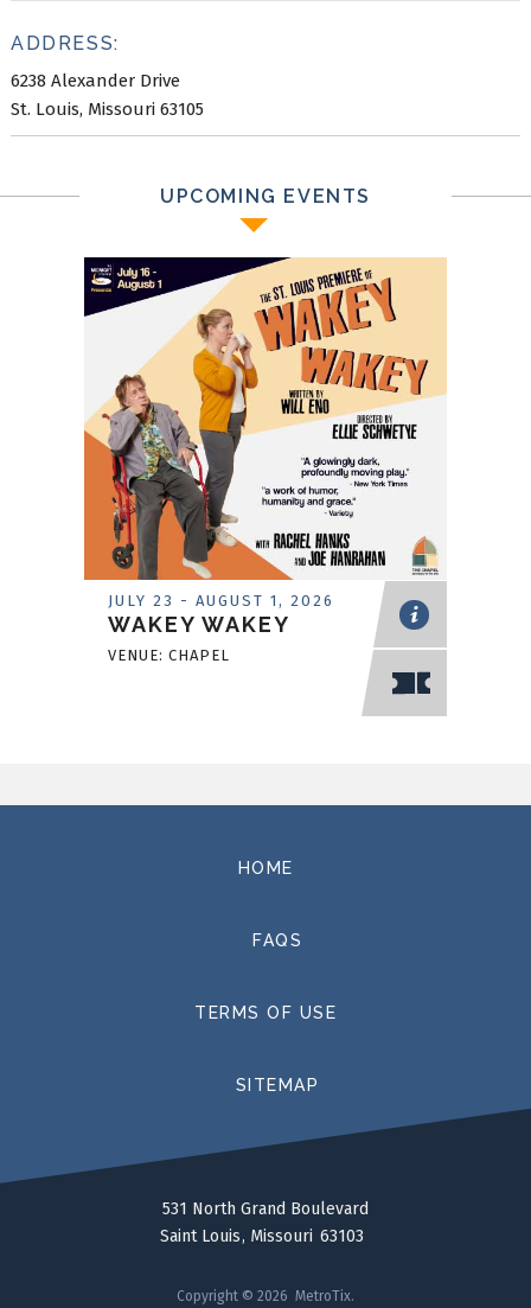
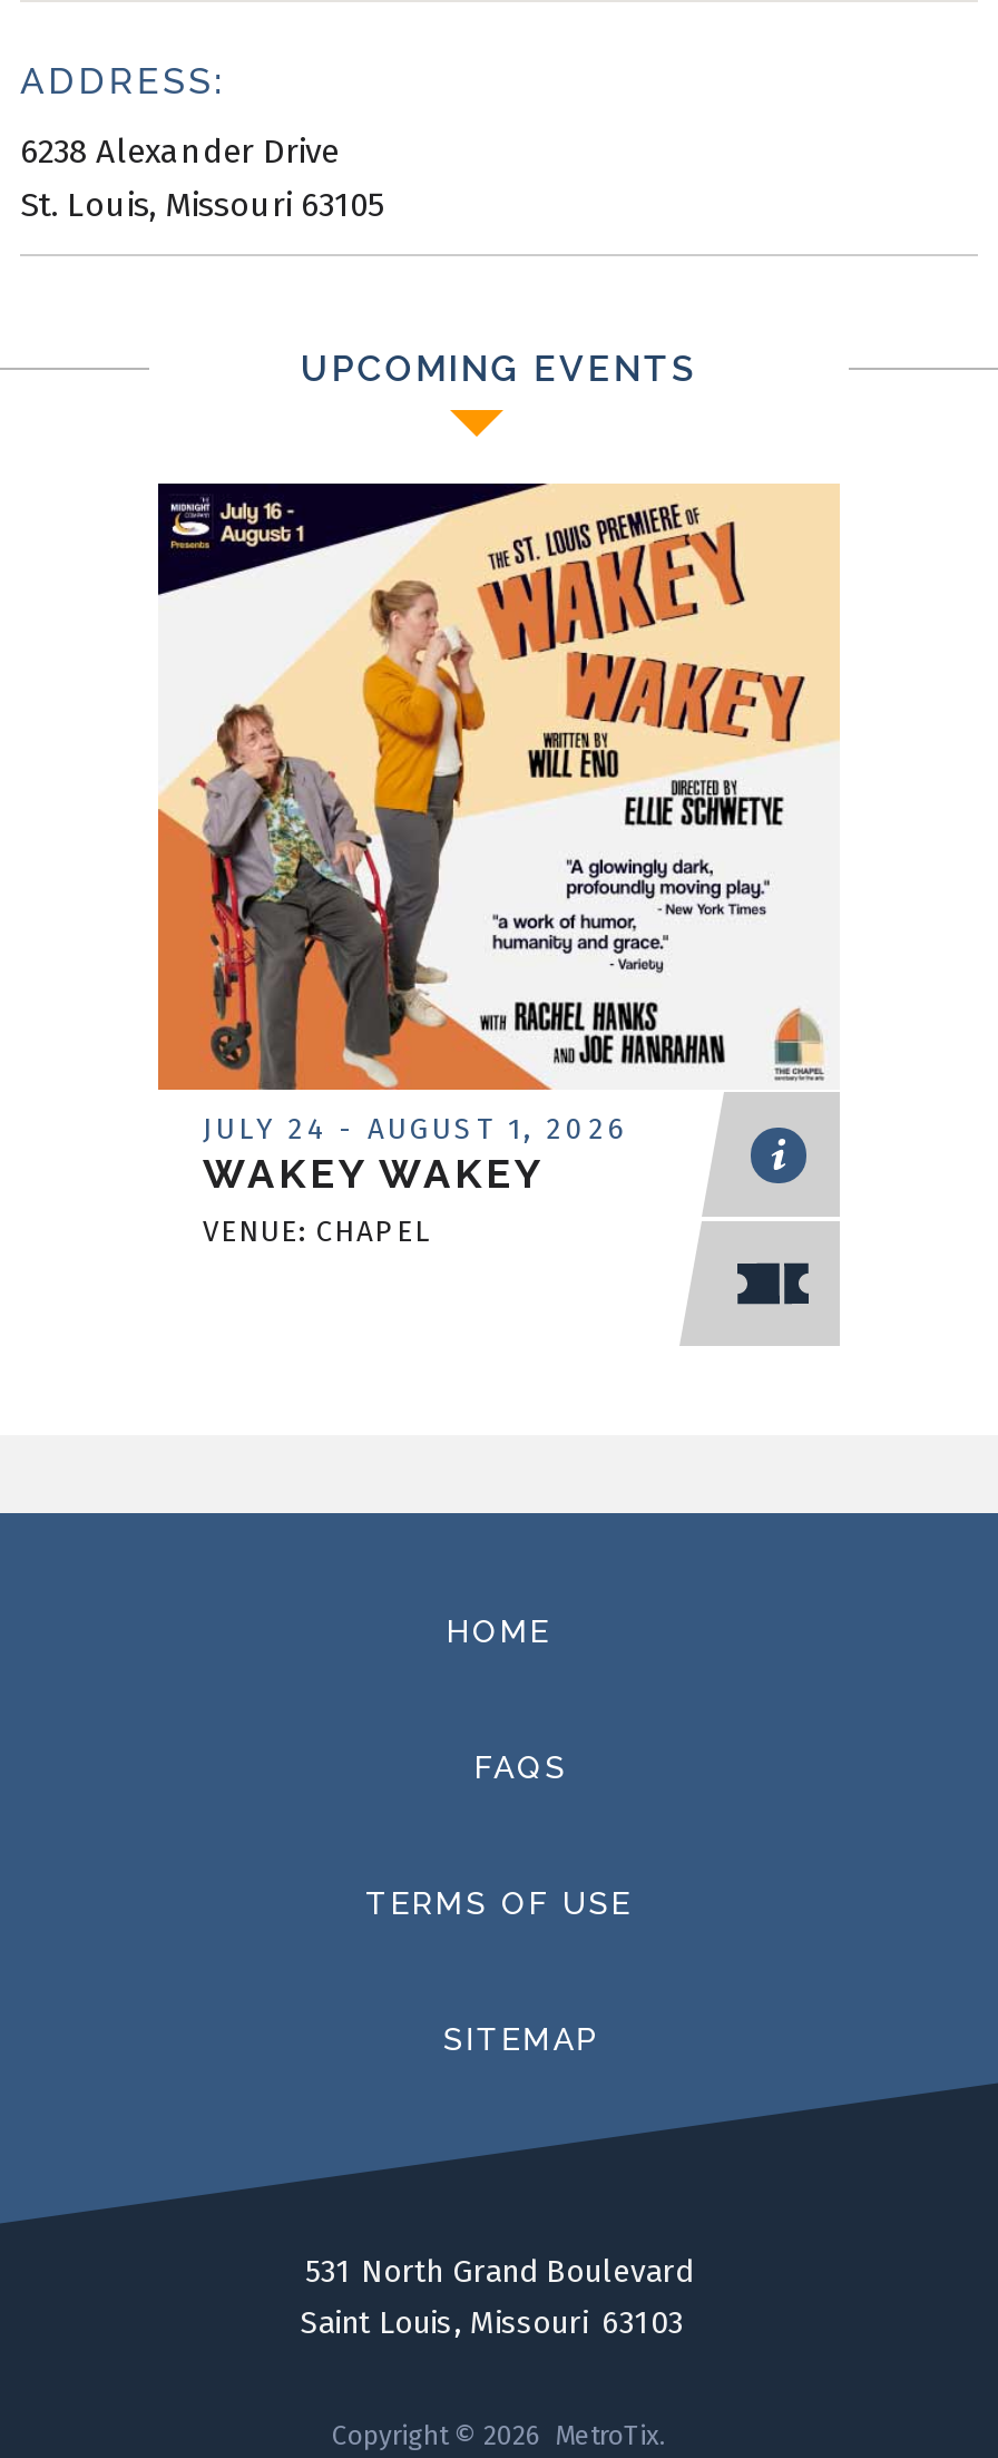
- JULY 23 - AUGUST 1, 2026
+ JULY 24 - AUGUST 1, 2026
